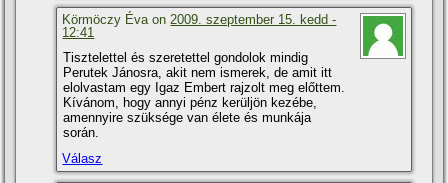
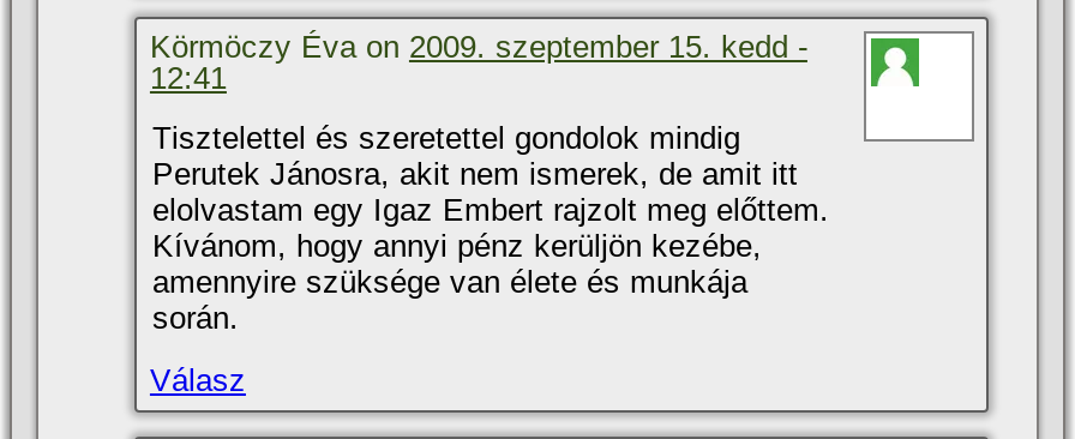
- [image]
+ [image]
